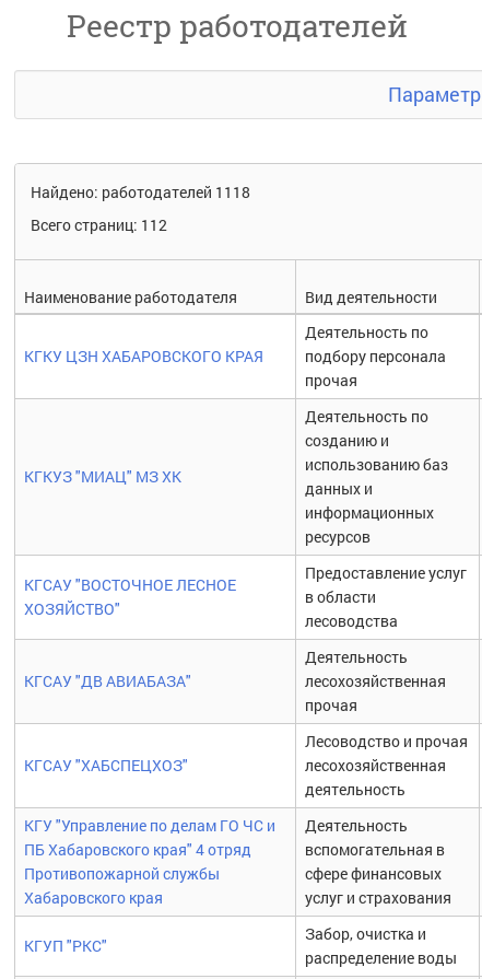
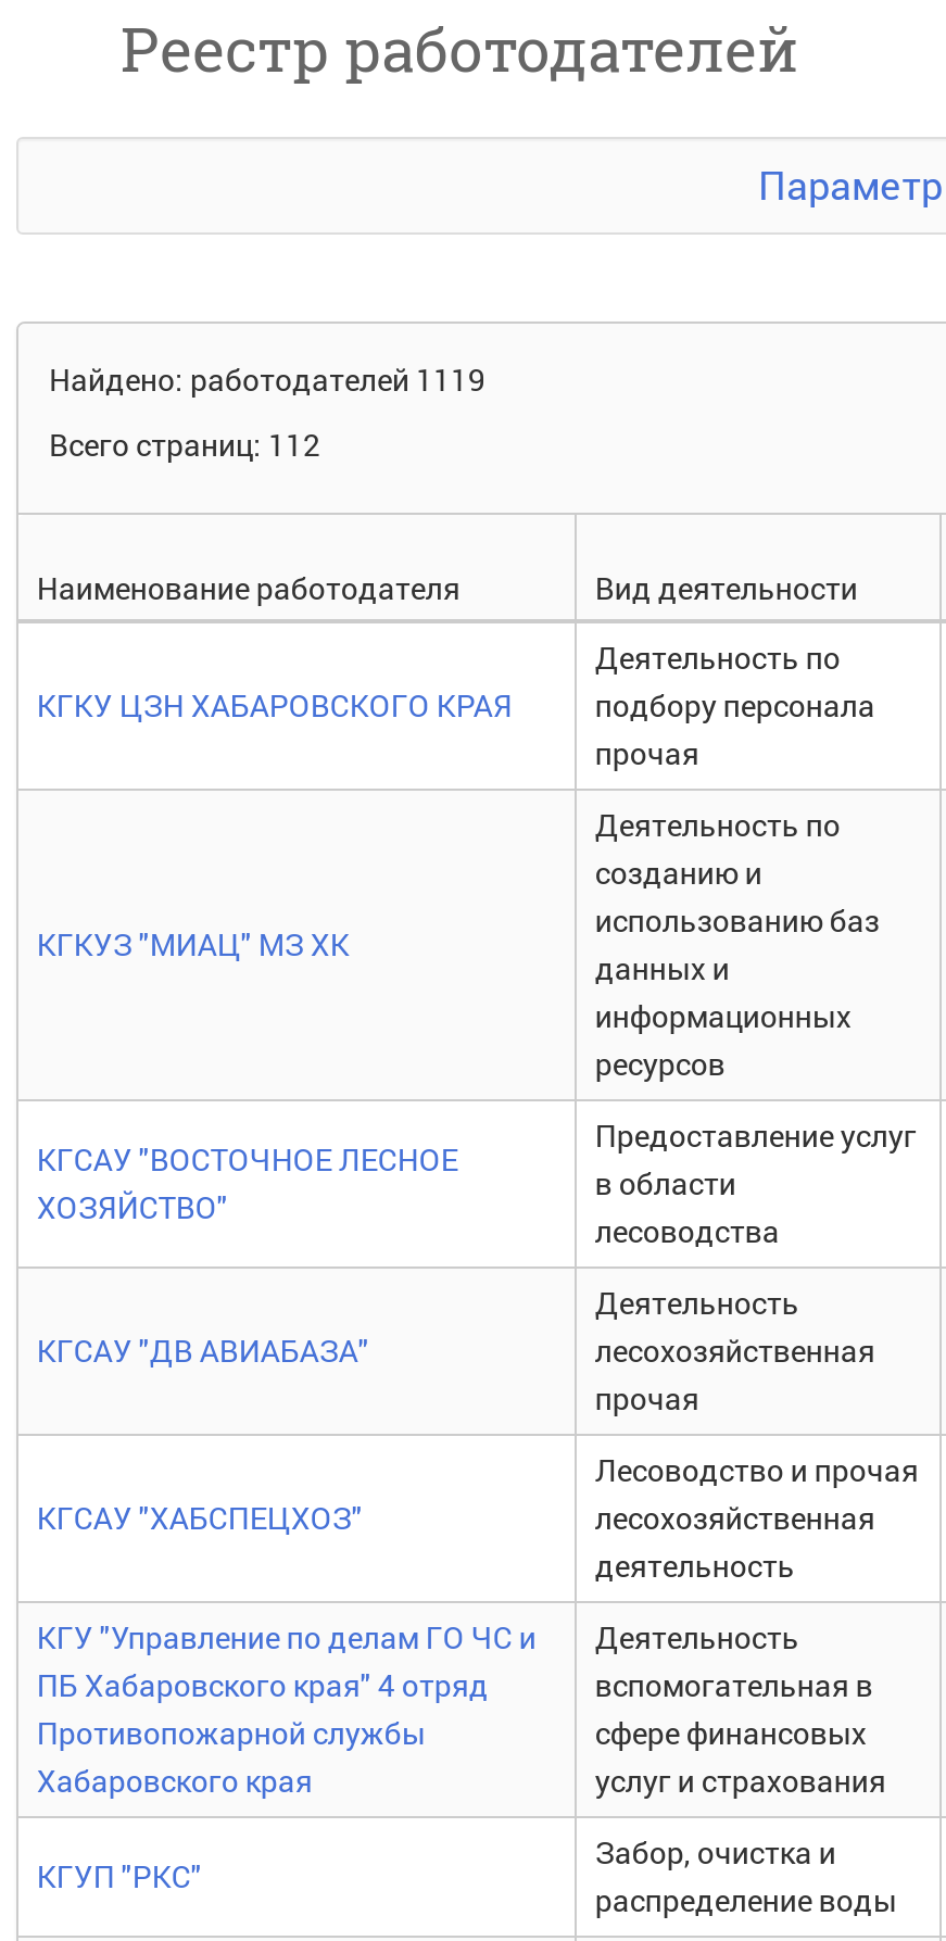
- Найдено: работодателей 1118
+ Найдено: работодателей 1119
